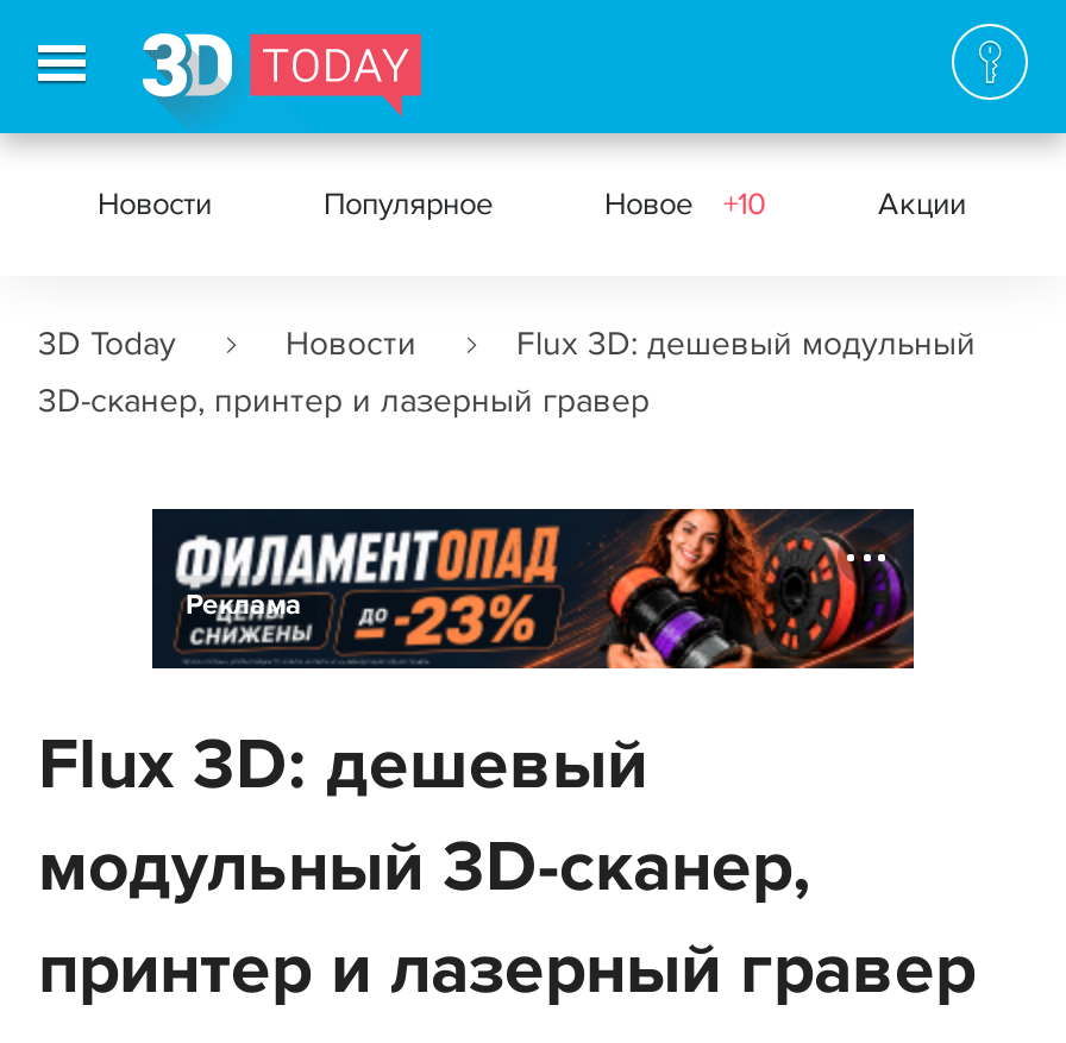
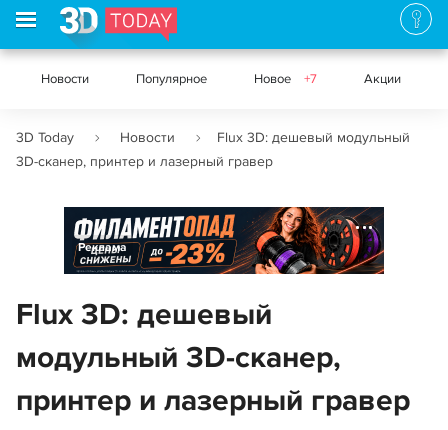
- Новое +10
+ Новое +7
